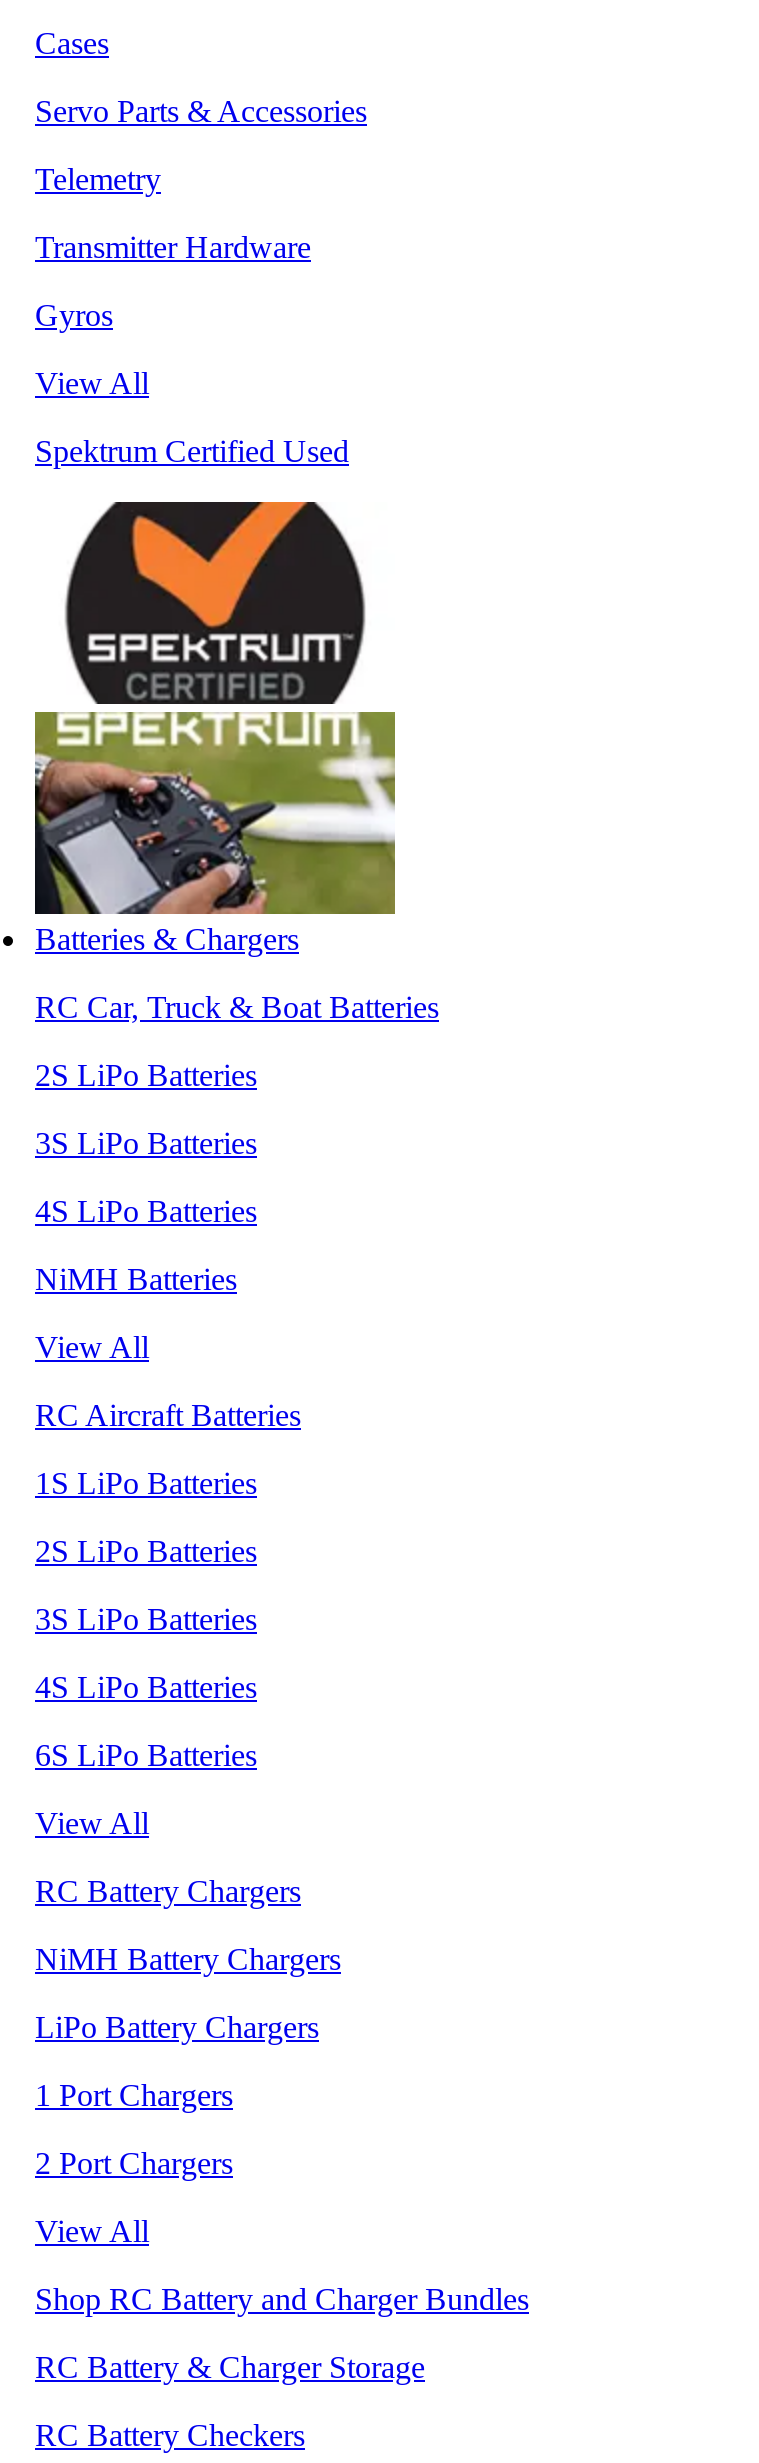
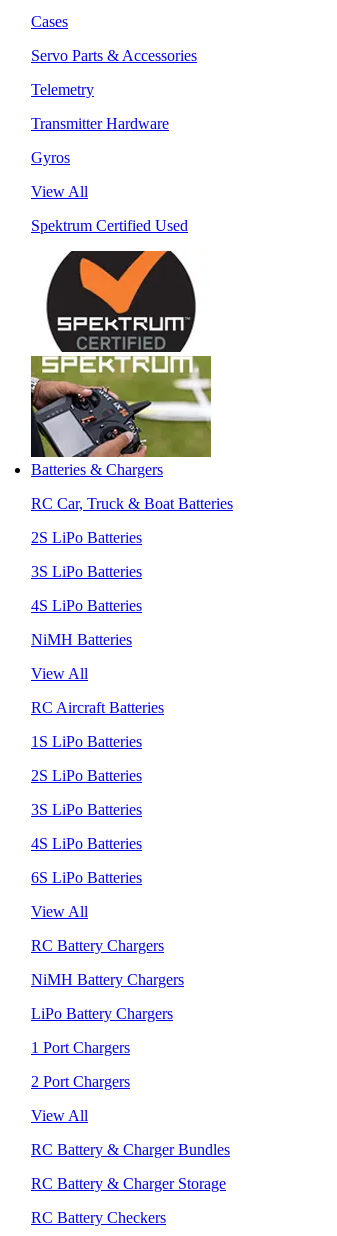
- Shop RC Battery and Charger Bundles
+ RC Battery & Charger Bundles
